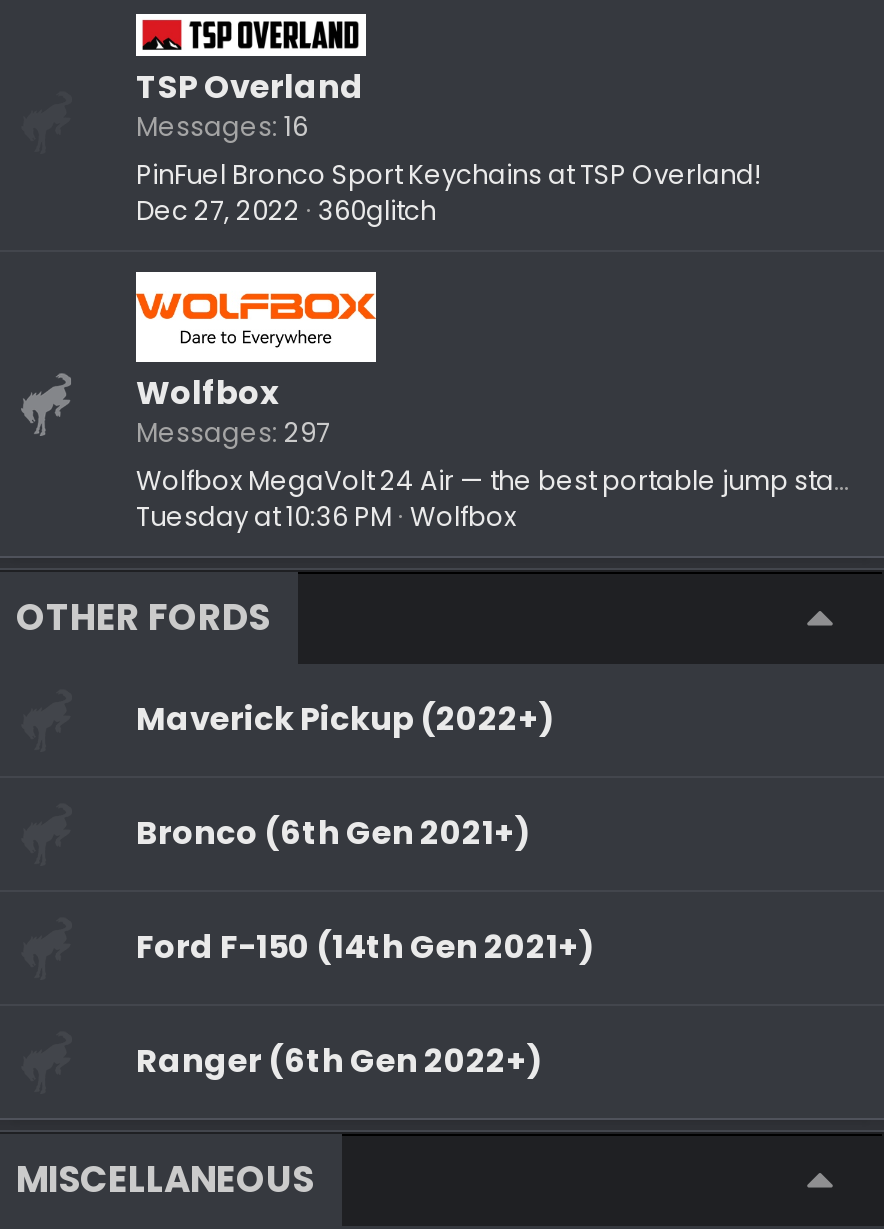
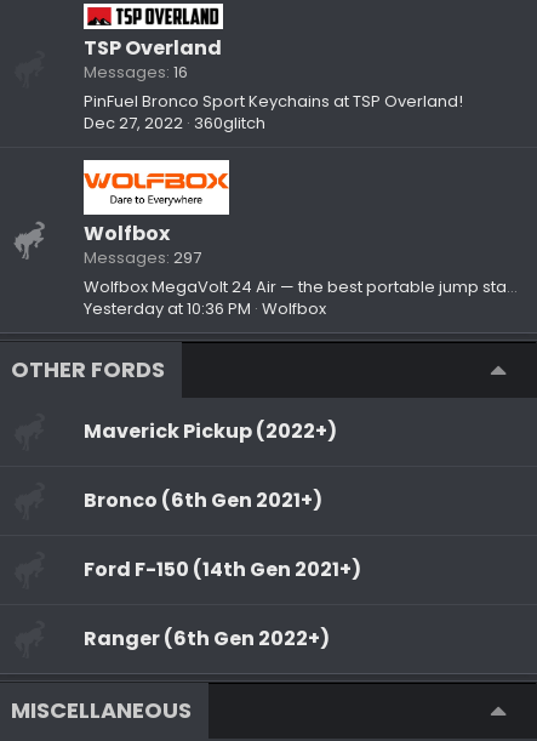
- Tuesday at 10:36 PM Wolfbox
+ Yesterday at 10:36 PM Wolfbox
